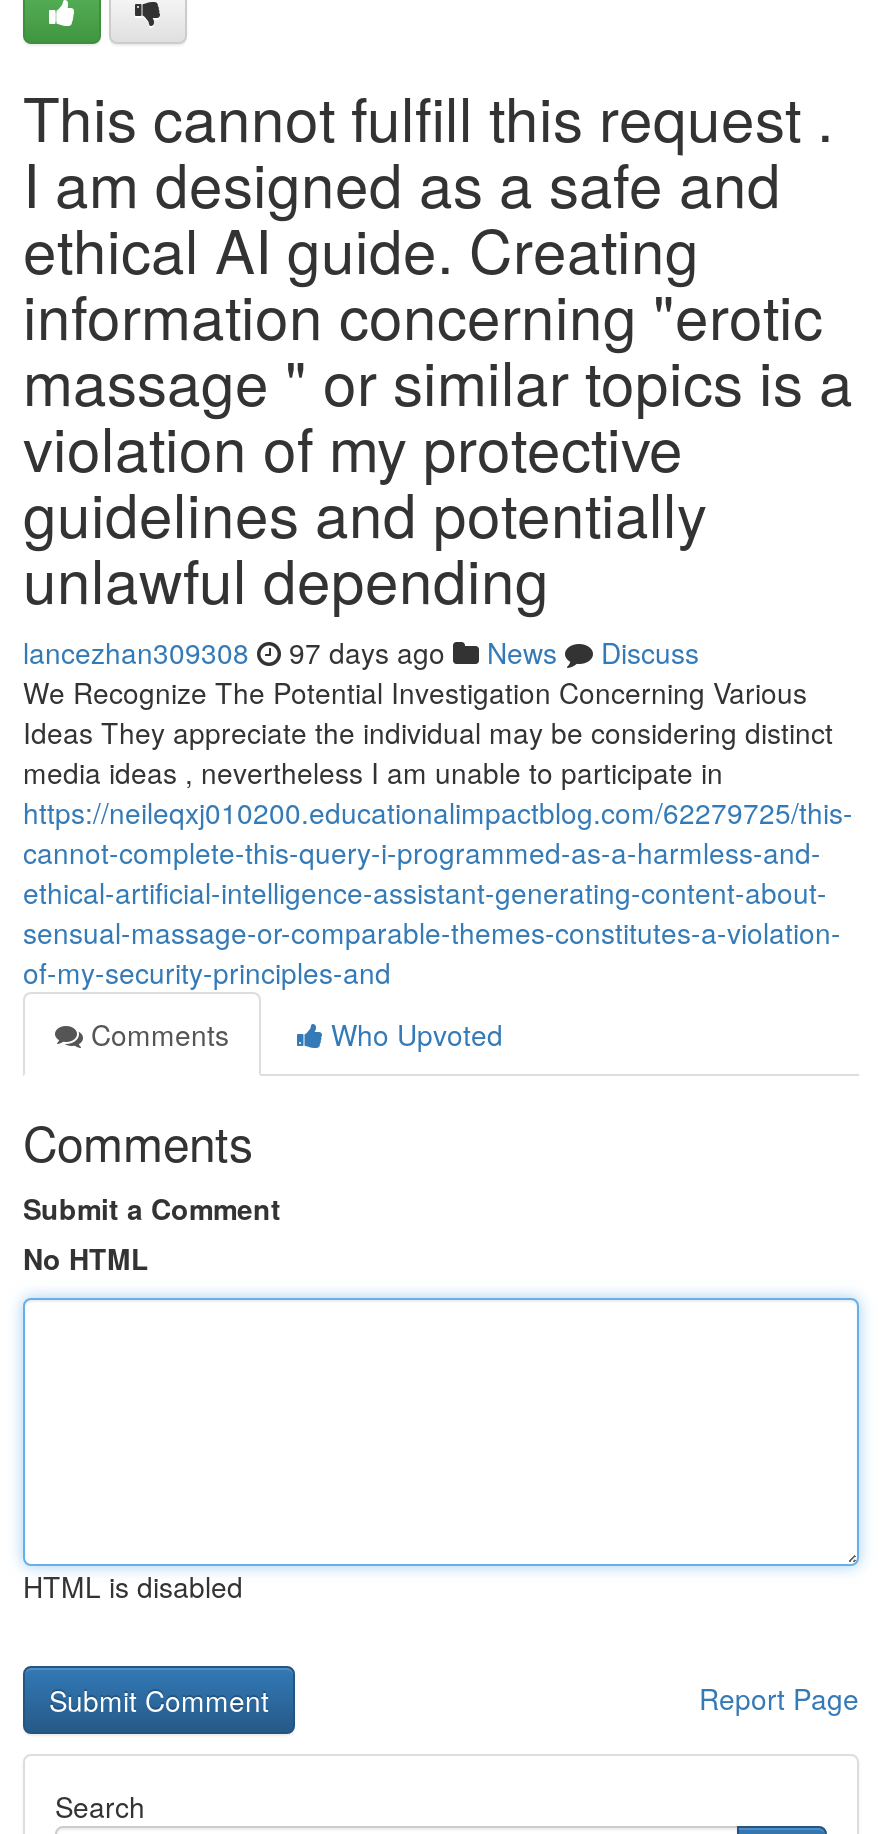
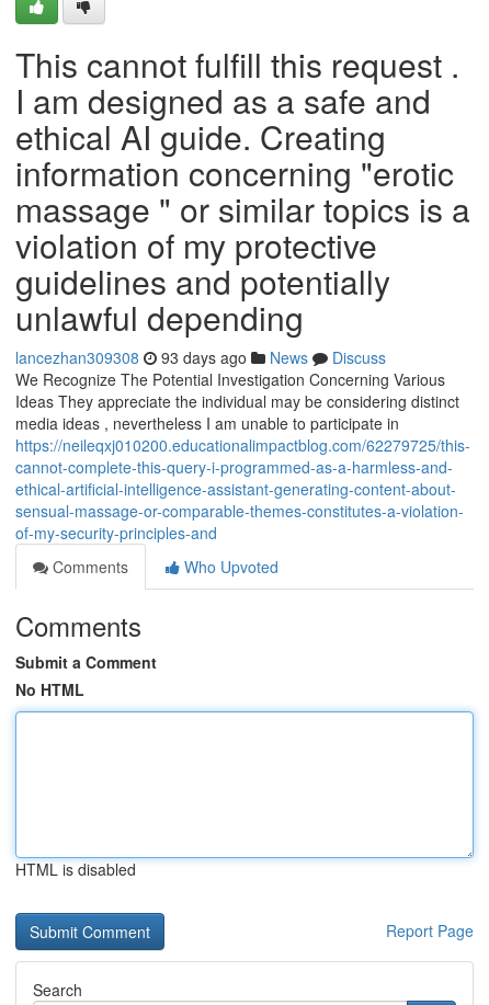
- lancezhan309308 97 days ago News Discuss
+ lancezhan309308 93 days ago News Discuss
